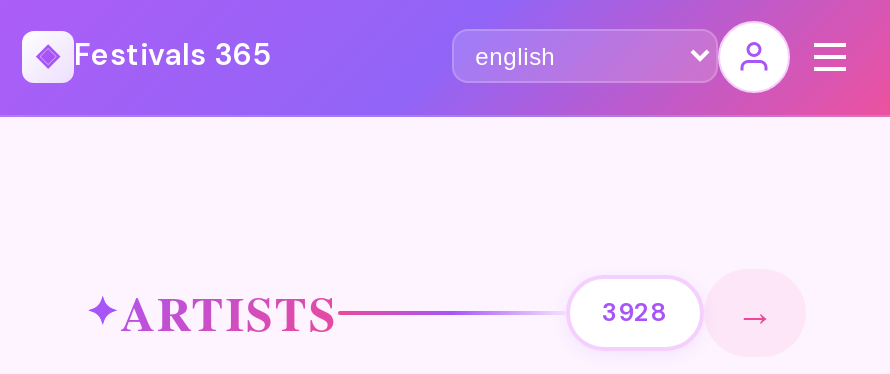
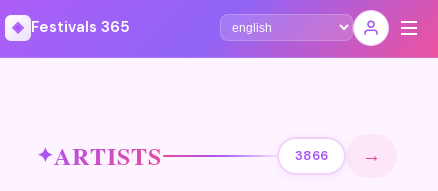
- 3928
+ 3866
